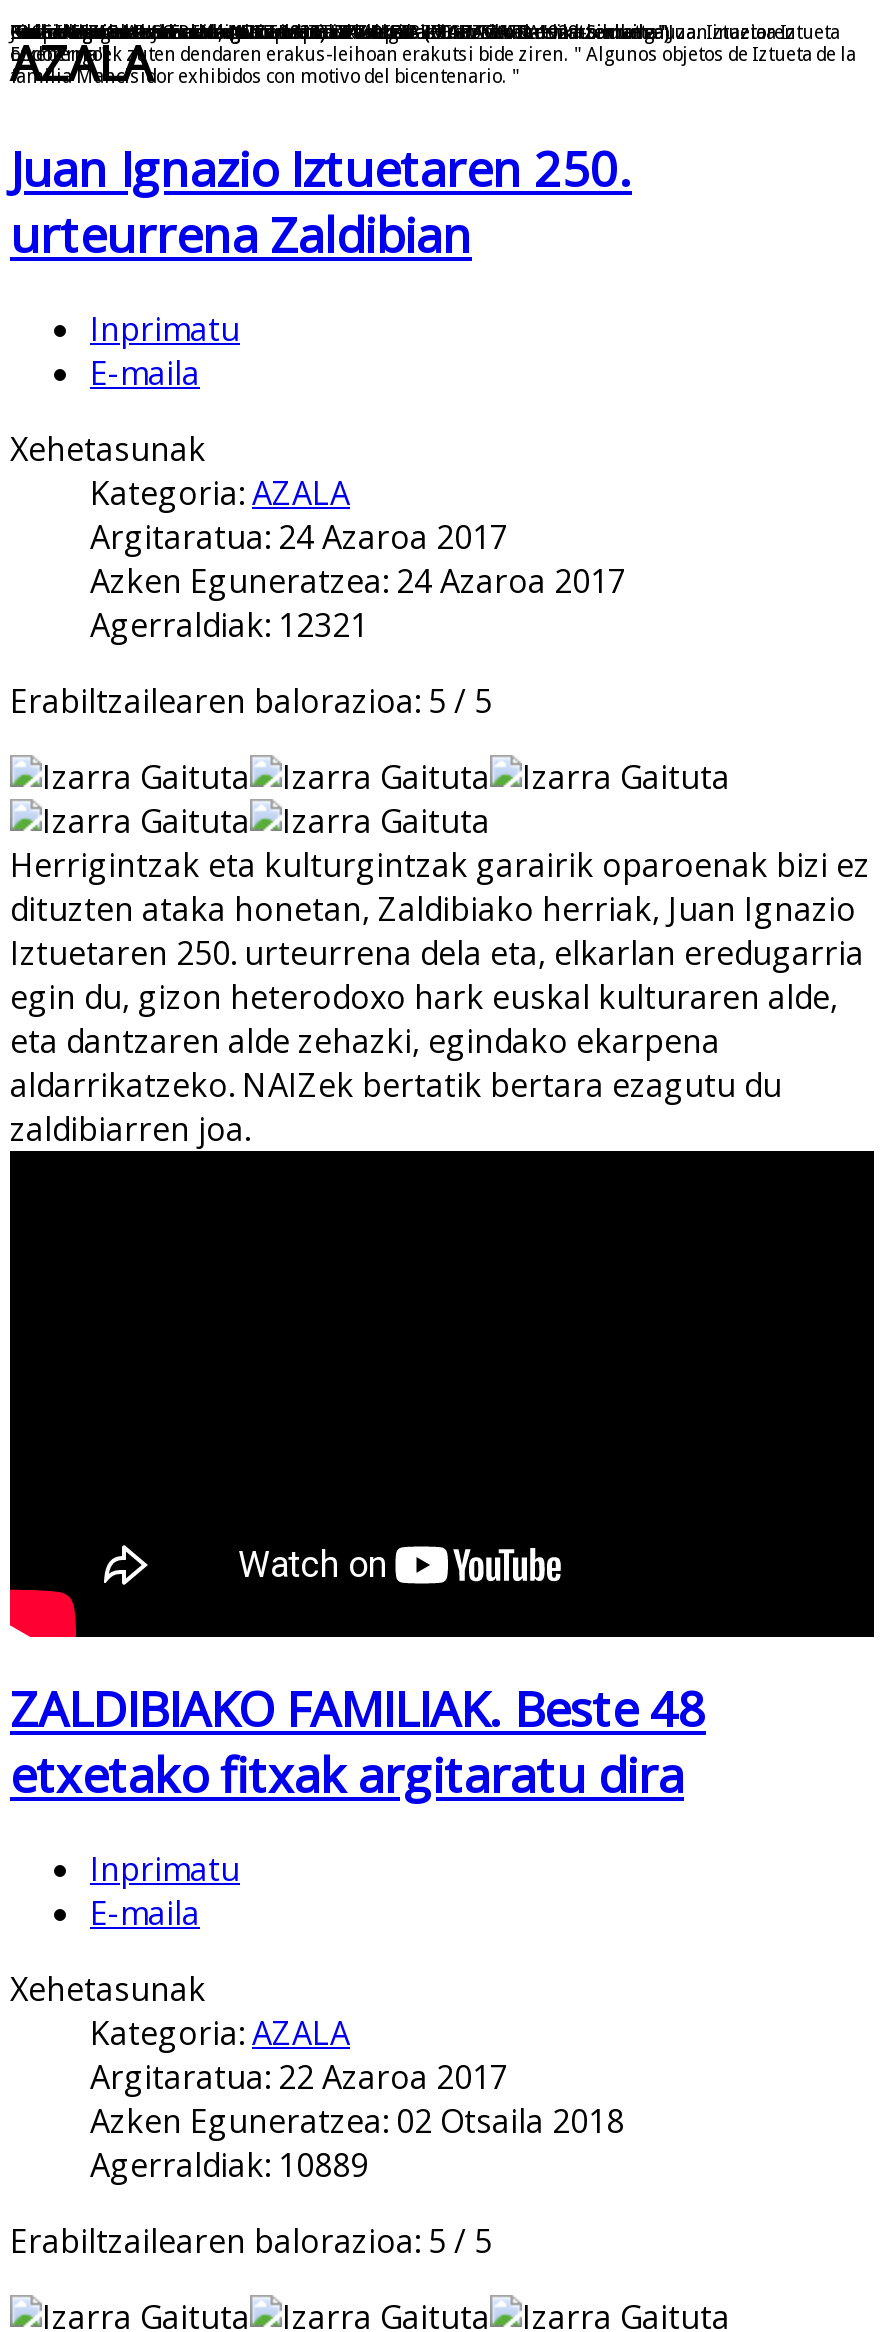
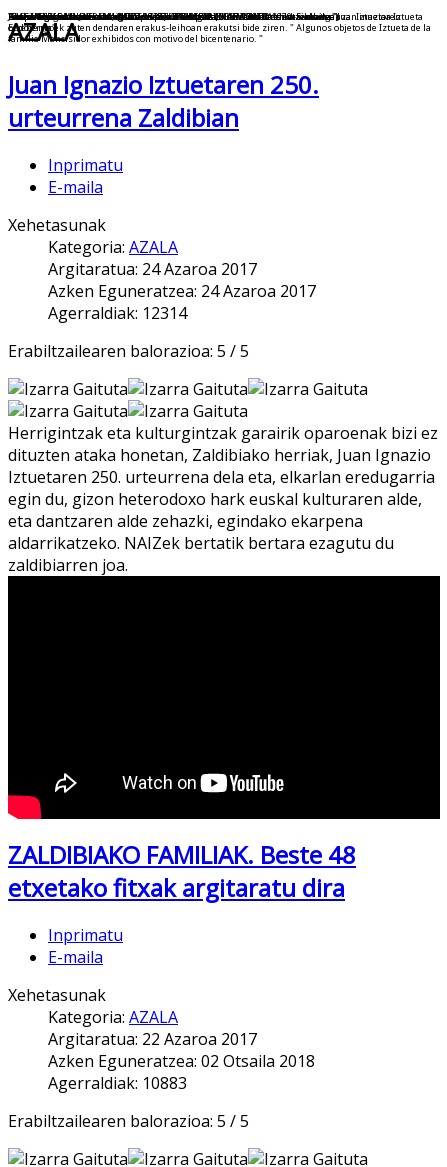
- Agerraldiak: 12321
+ Agerraldiak: 12314

- Agerraldiak: 10889
+ Agerraldiak: 10883
